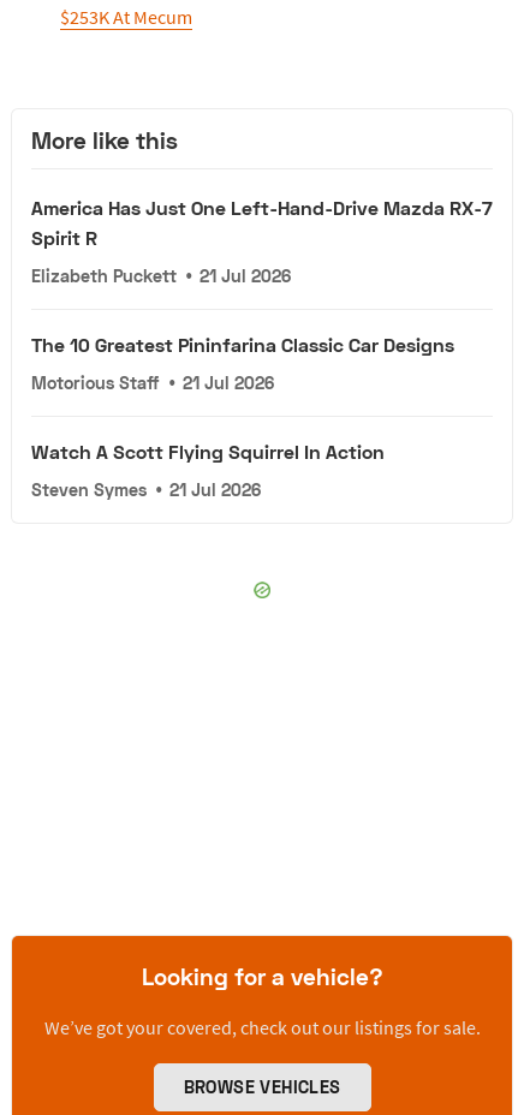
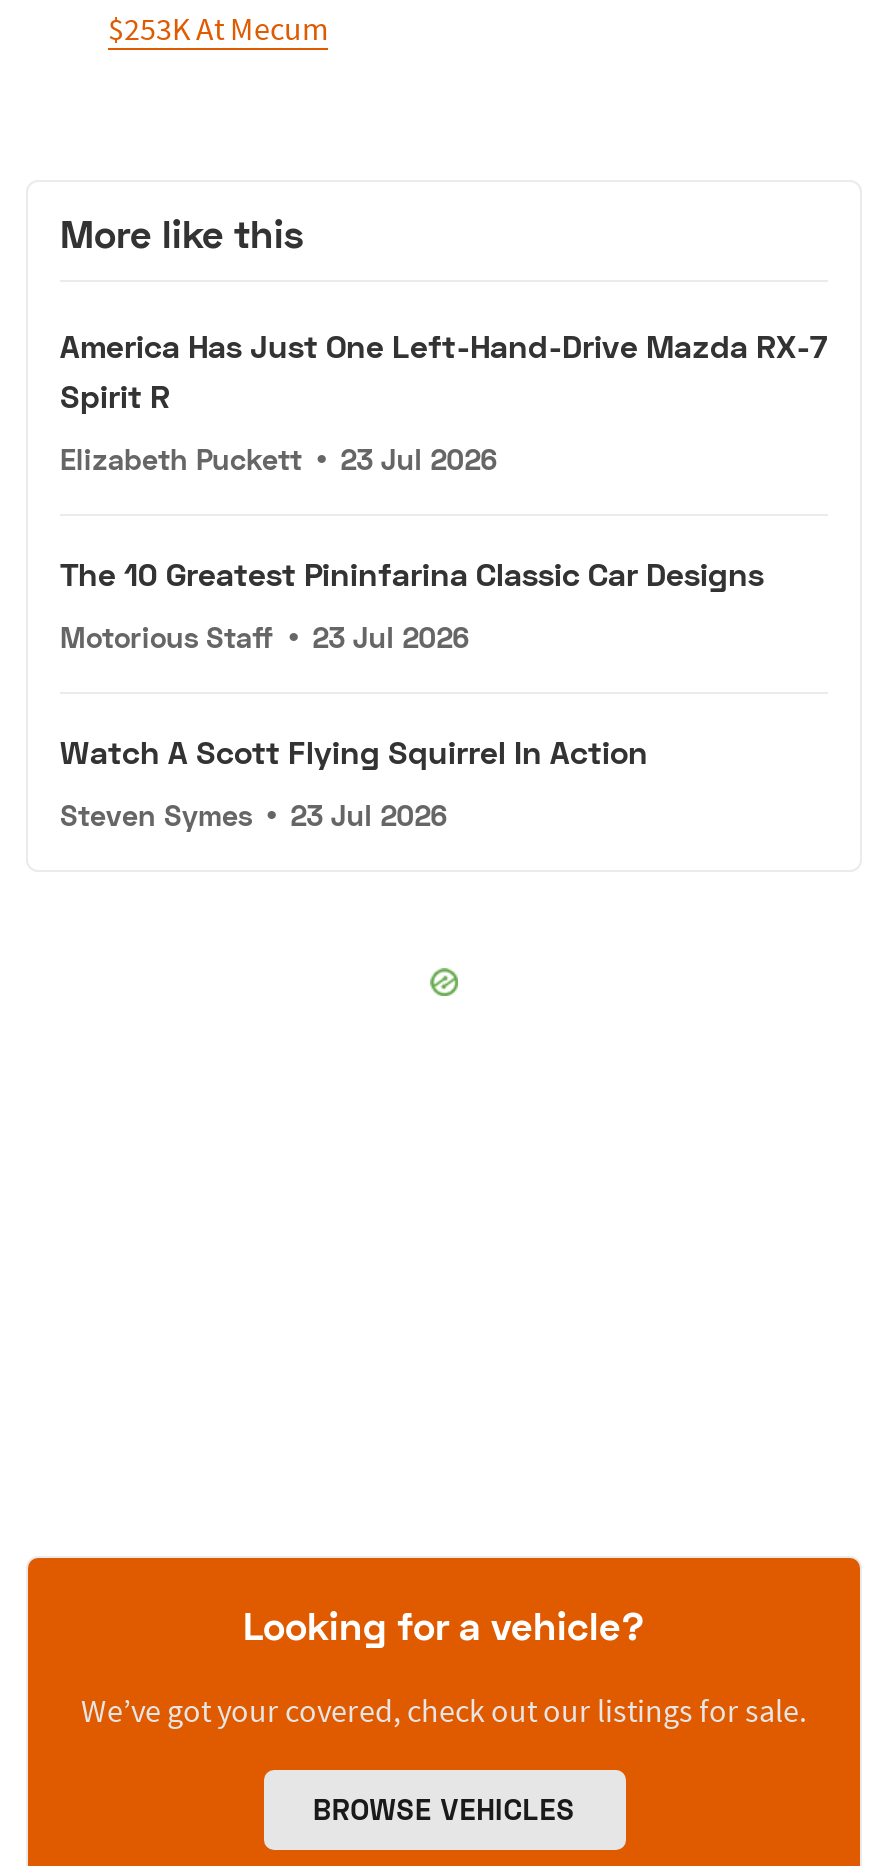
- Elizabeth Puckett • 21 Jul 2026
+ Elizabeth Puckett • 23 Jul 2026

- Motorious Staff • 21 Jul 2026
+ Motorious Staff • 23 Jul 2026

- Steven Symes • 21 Jul 2026
+ Steven Symes • 23 Jul 2026
